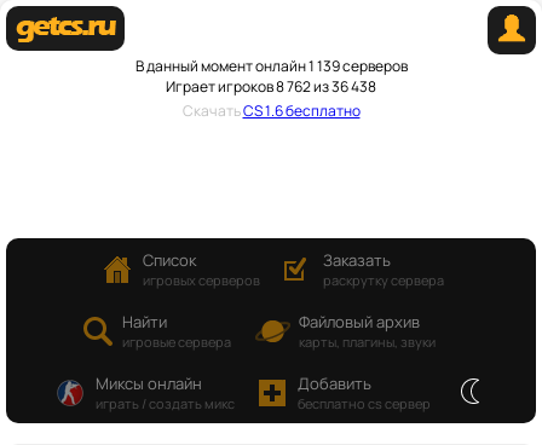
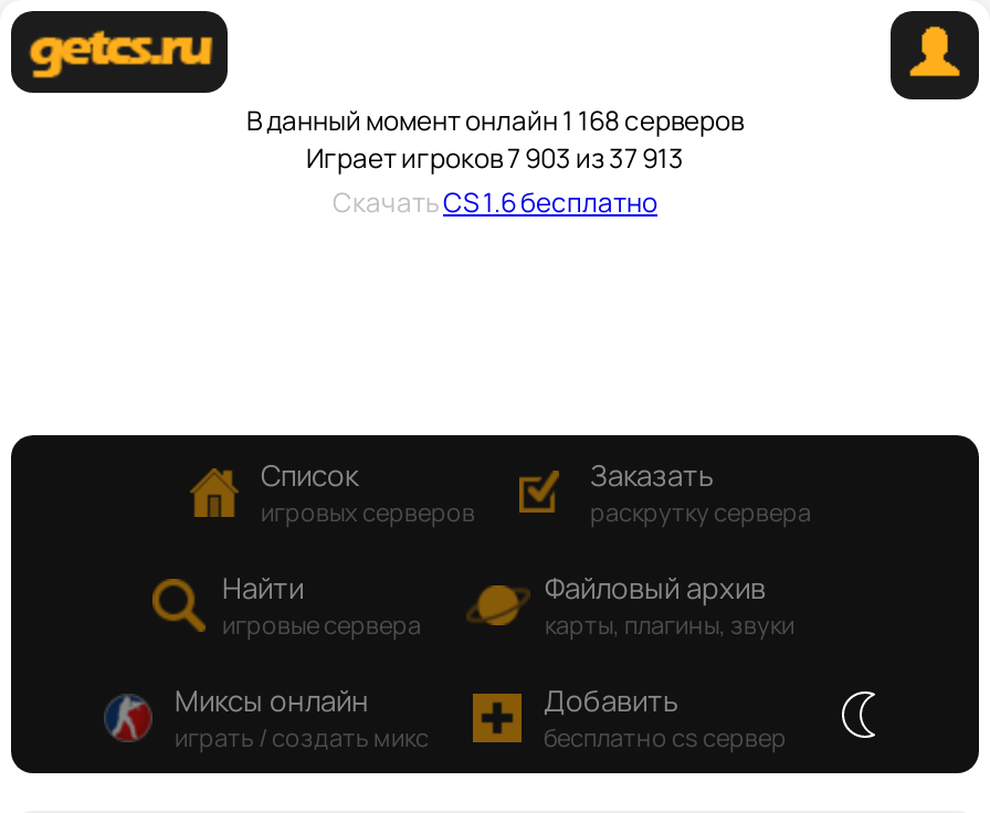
- В данный момент онлайн 1 139 серверов
+ В данный момент онлайн 1 168 серверов

- Играет игроков 8 762 из 36 438
+ Играет игроков 7 903 из 37 913
